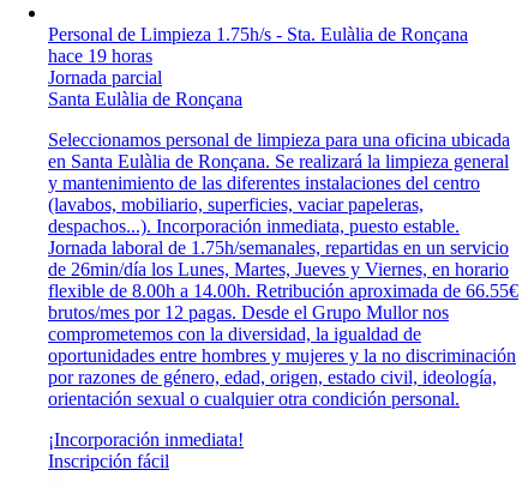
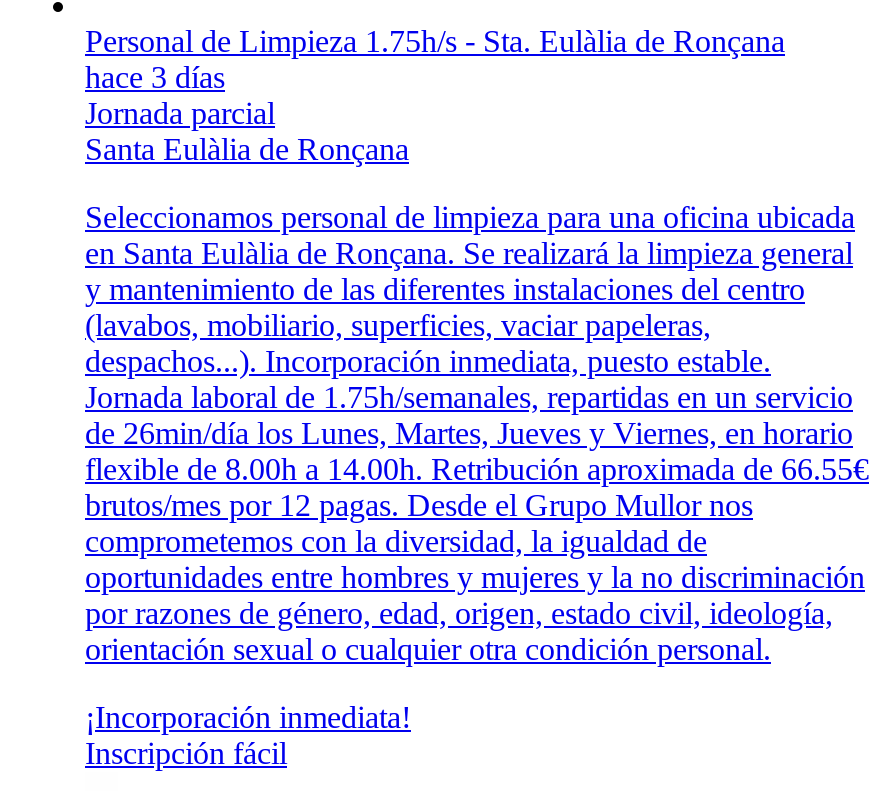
- hace 19 horas
+ hace 3 días
